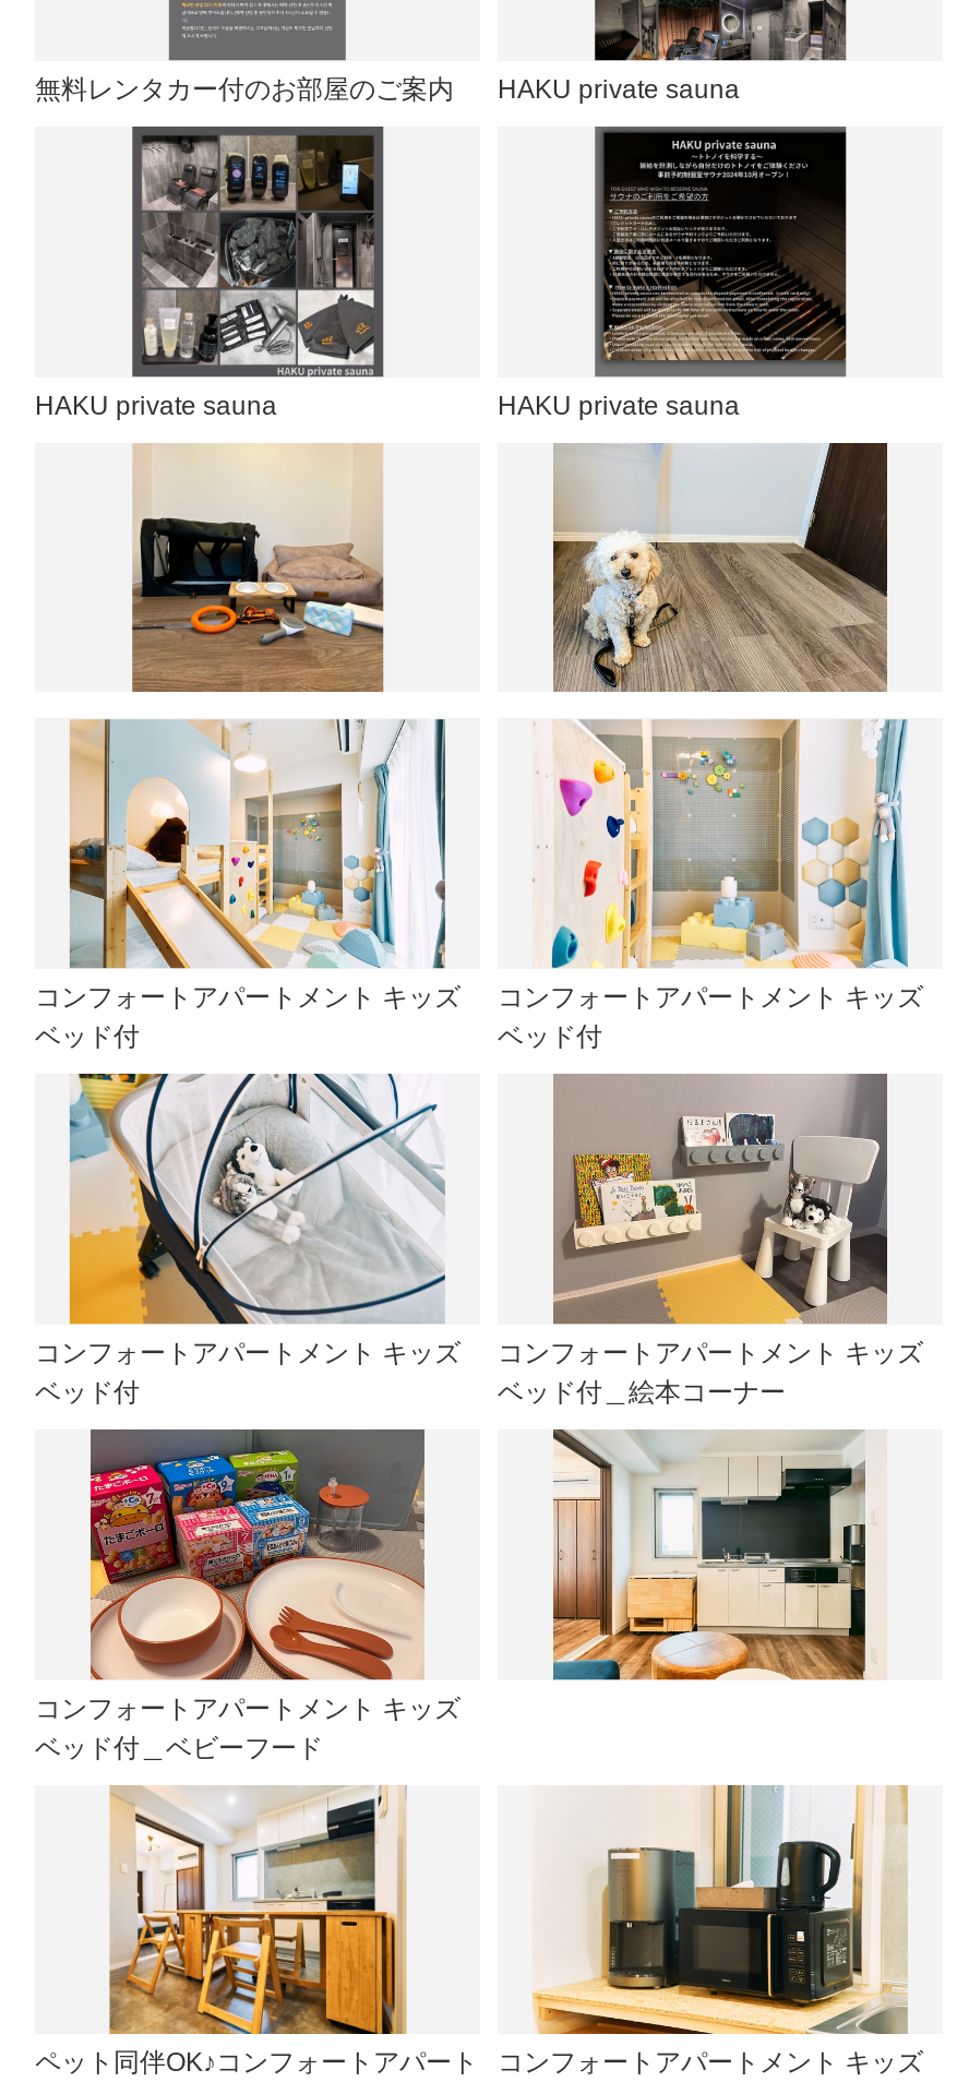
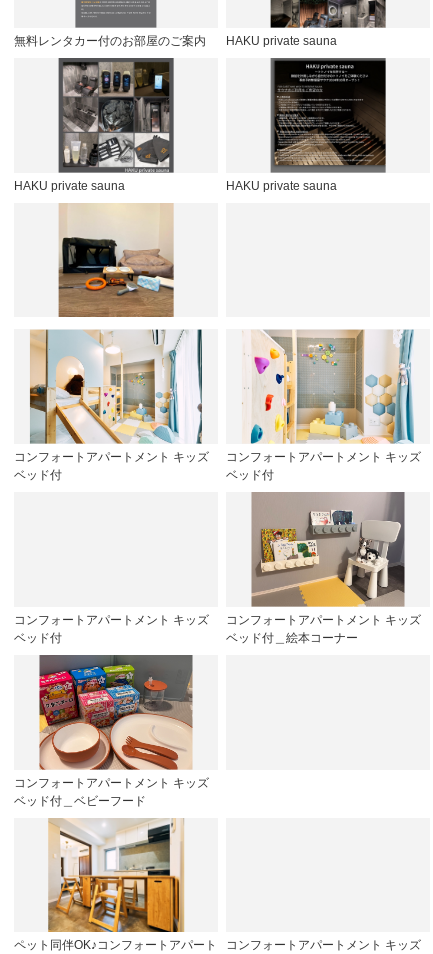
- [image]

- [image]

- [image]

- [image]
